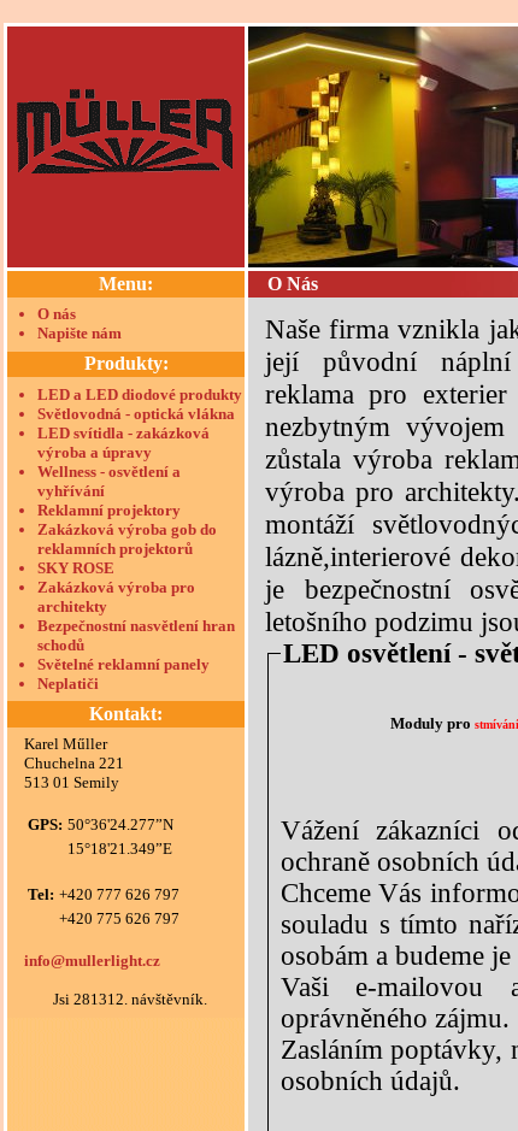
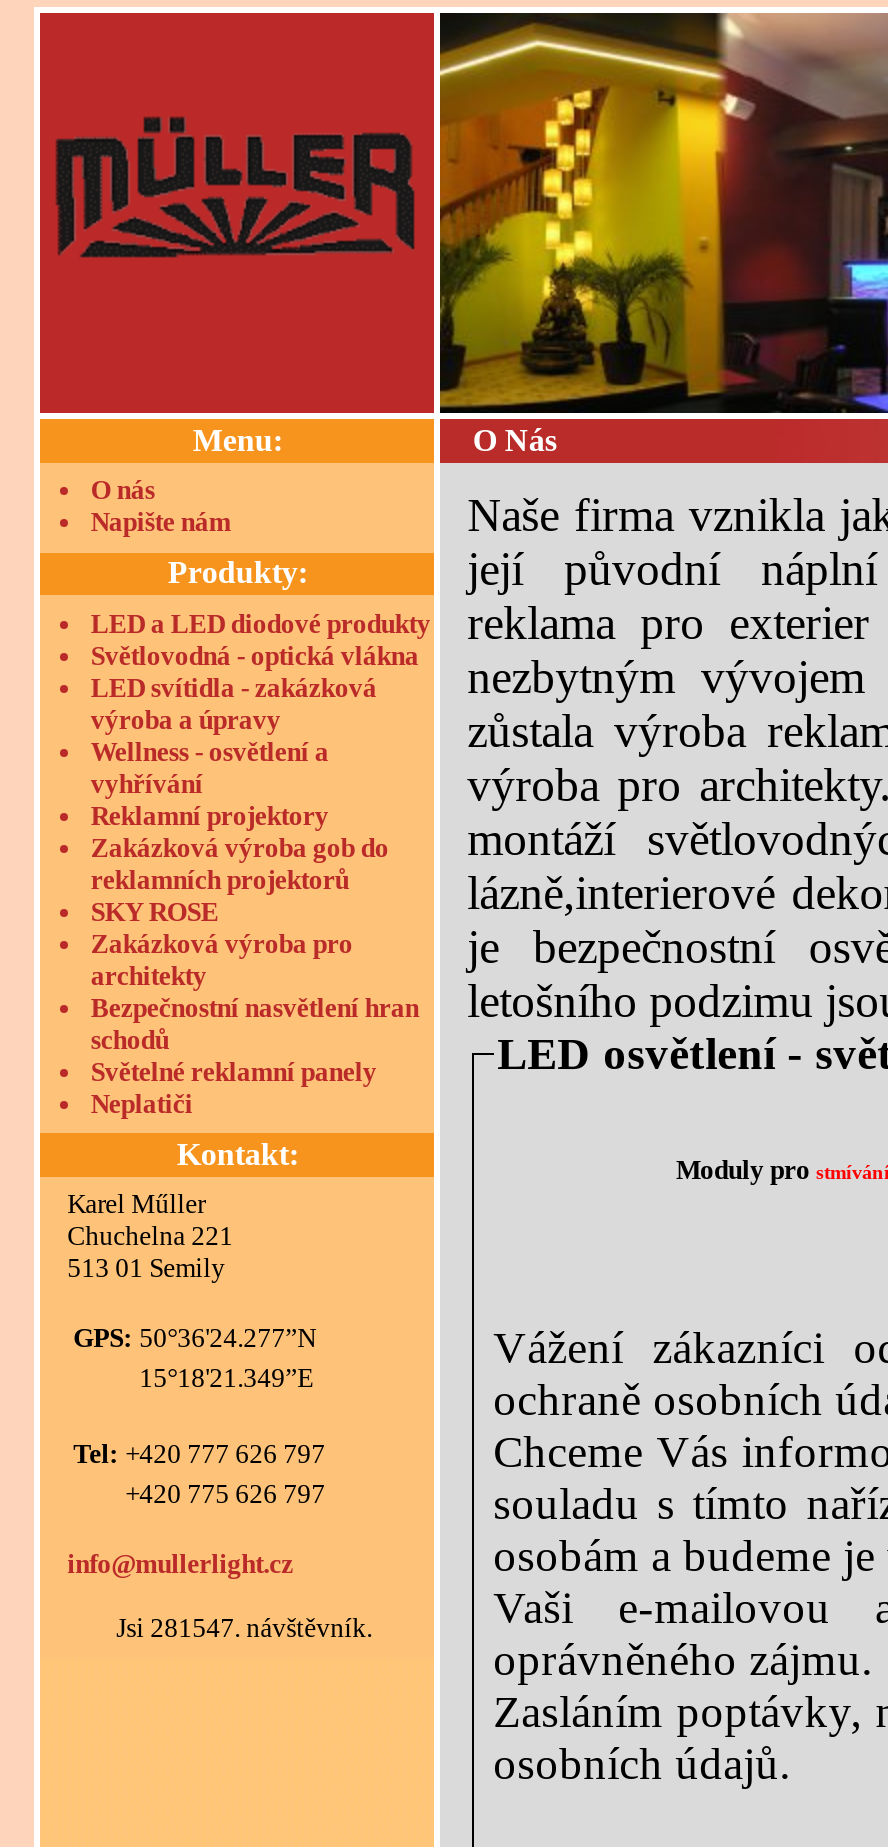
- Jsi 281312. návštěvník.
+ Jsi 281547. návštěvník.
